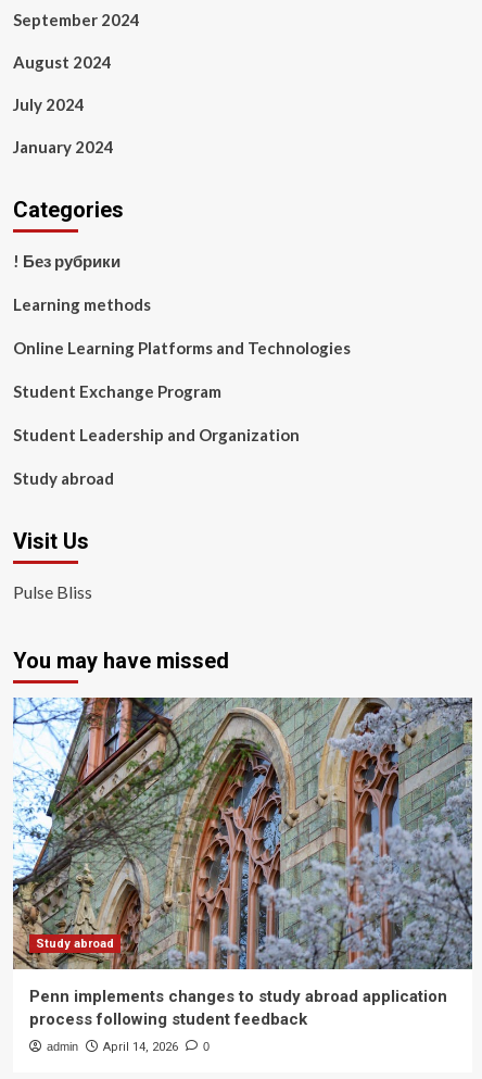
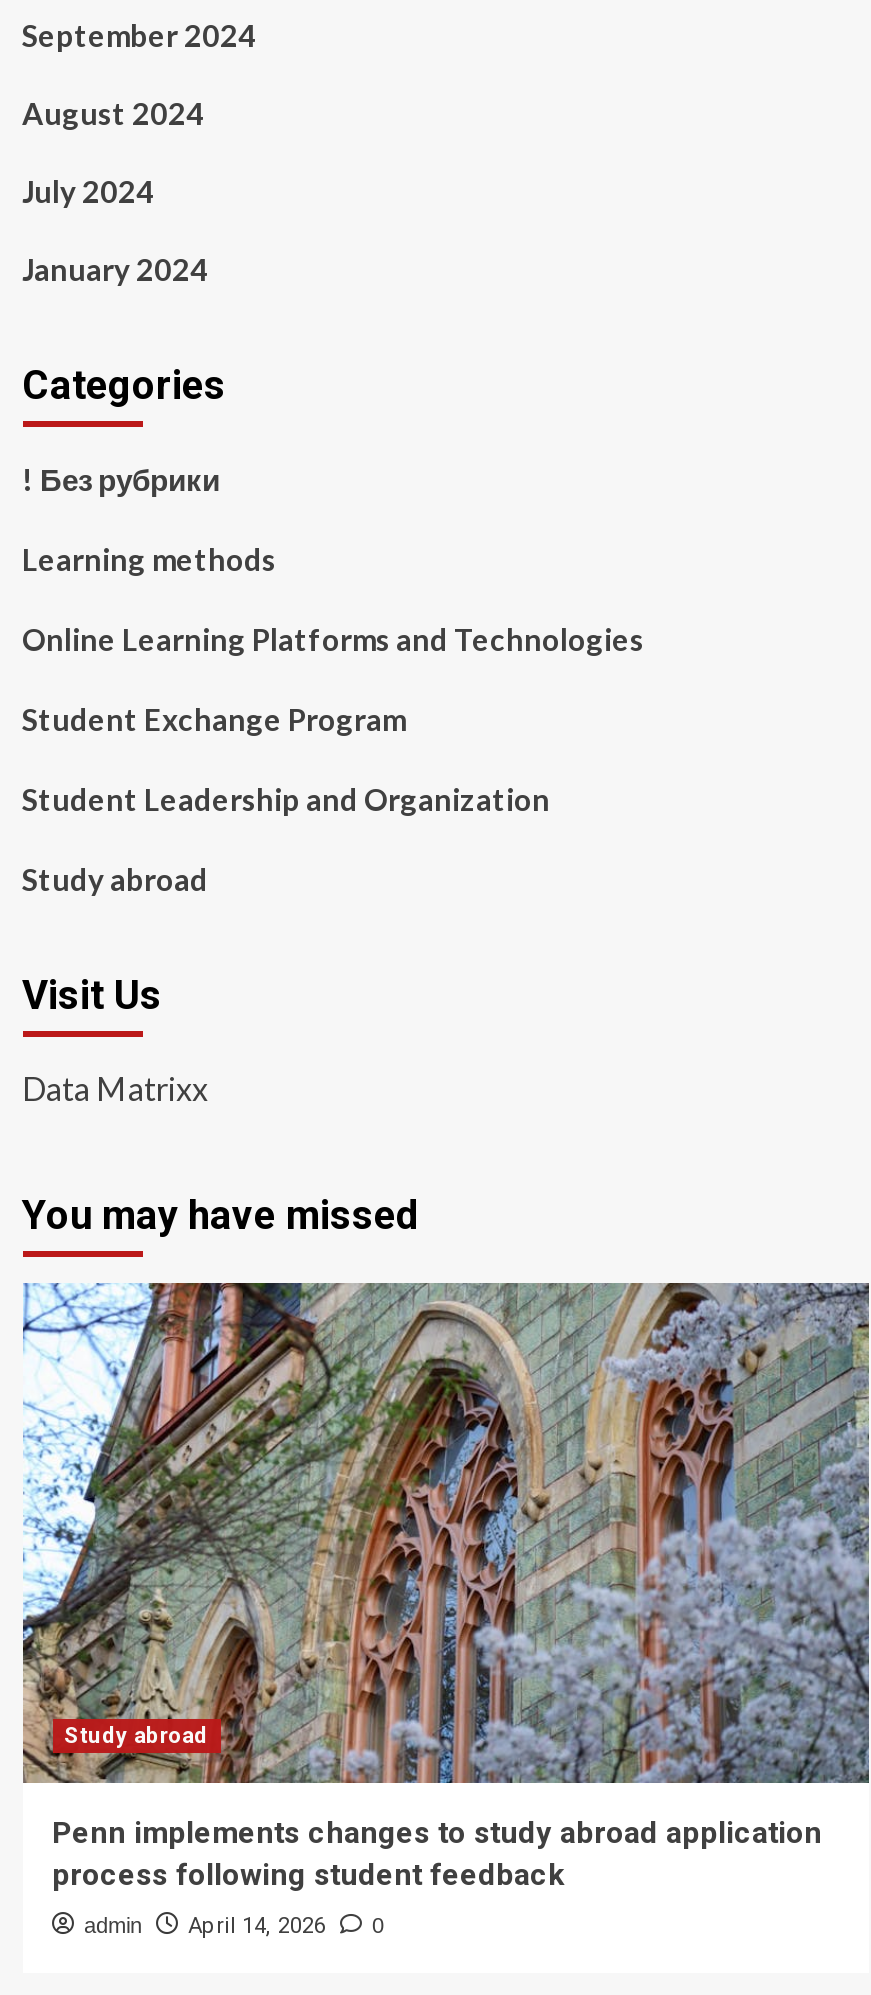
- Pulse Bliss
+ Data Matrixx
